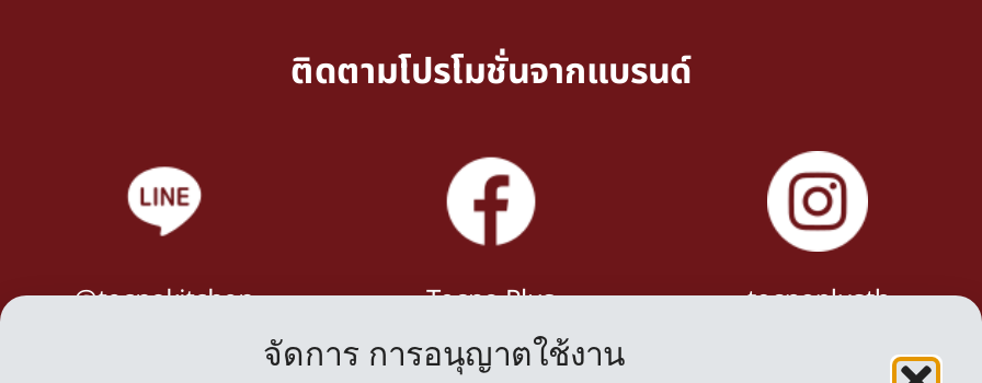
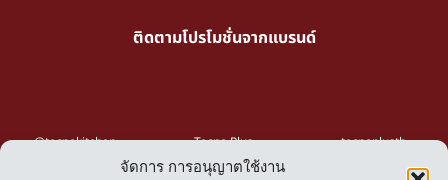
- [image]

- [image]

- [image]
